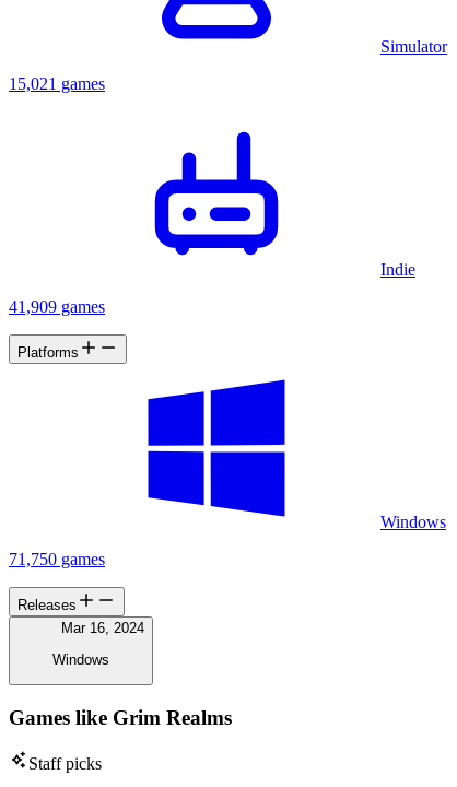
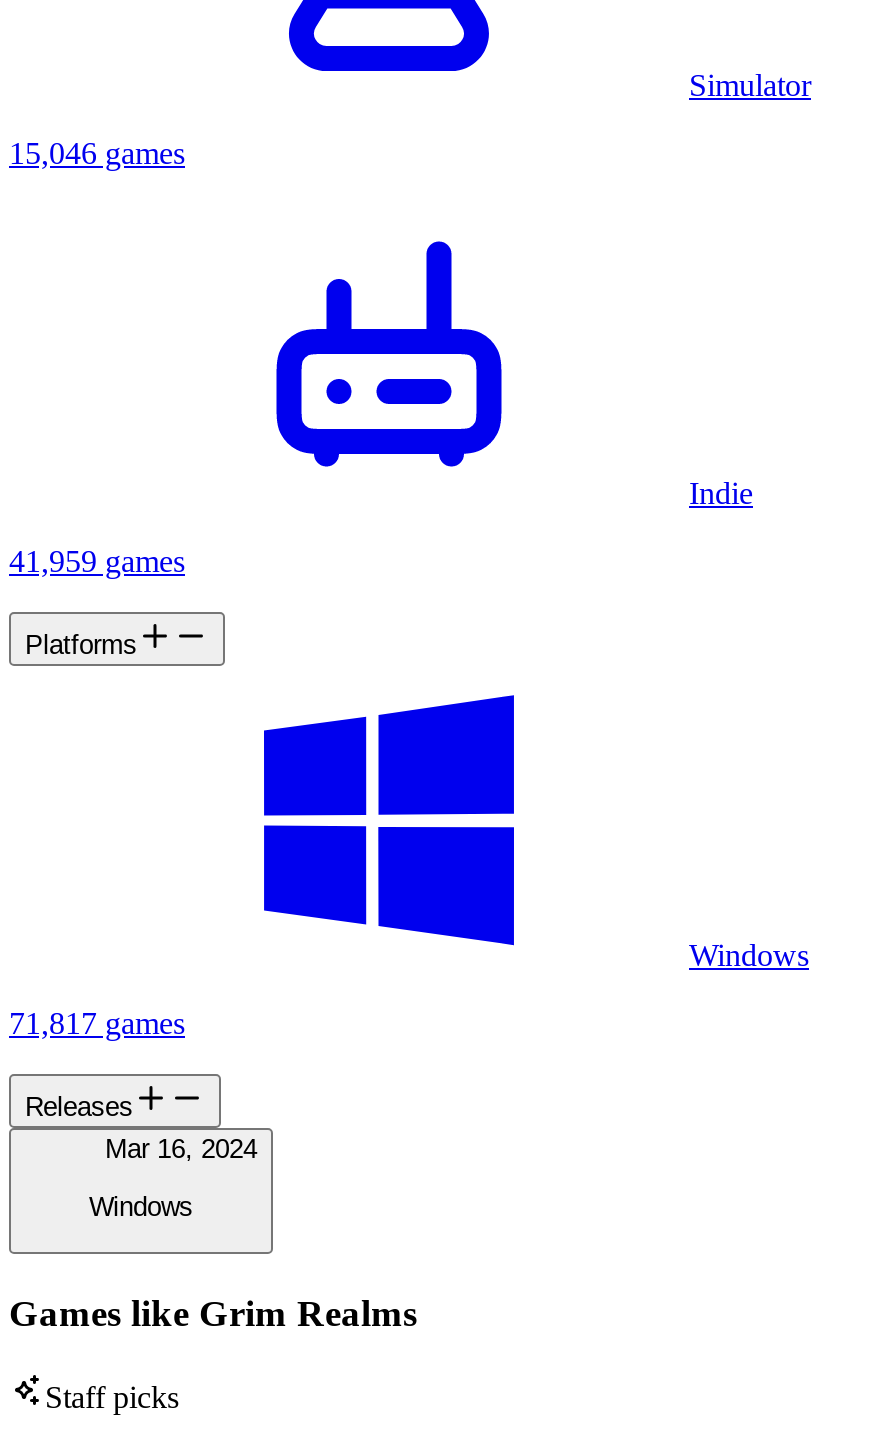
- 15,021 games
+ 15,046 games

- 41,909 games
+ 41,959 games

- 71,750 games
+ 71,817 games
